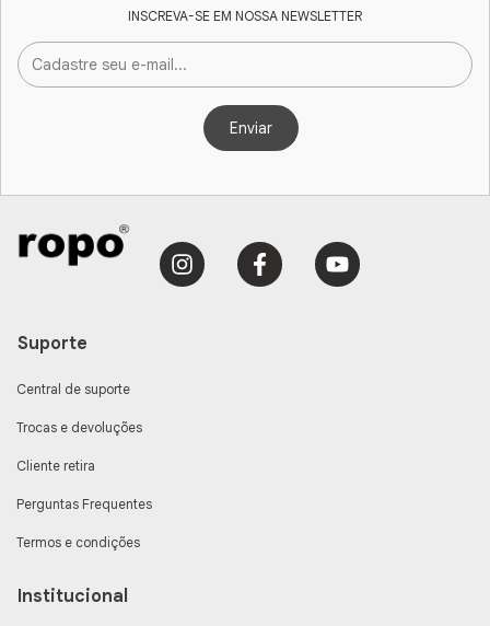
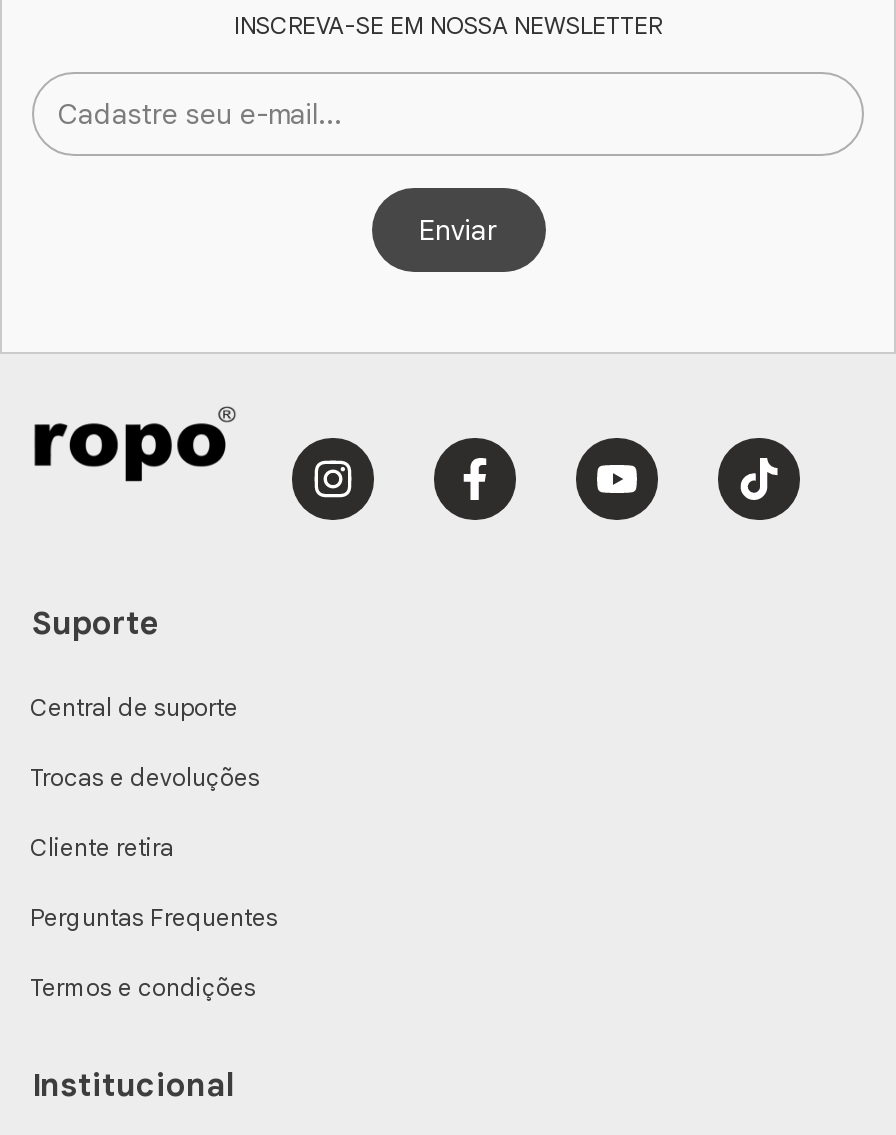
+ [image]
